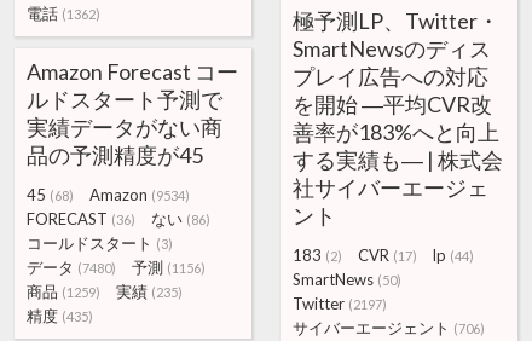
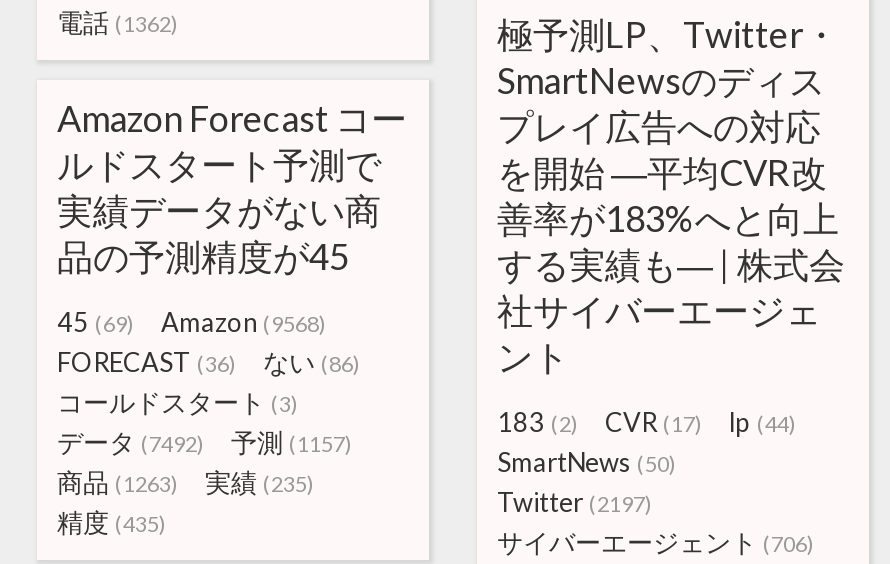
- 45 (68)
+ 45 (69)

- Amazon (9534)
+ Amazon (9568)

- データ (7480)
+ データ (7492)

- 予測 (1156)
+ 予測 (1157)

- 商品 (1259) 実績 (235)
+ 商品 (1263) 実績 (235)
